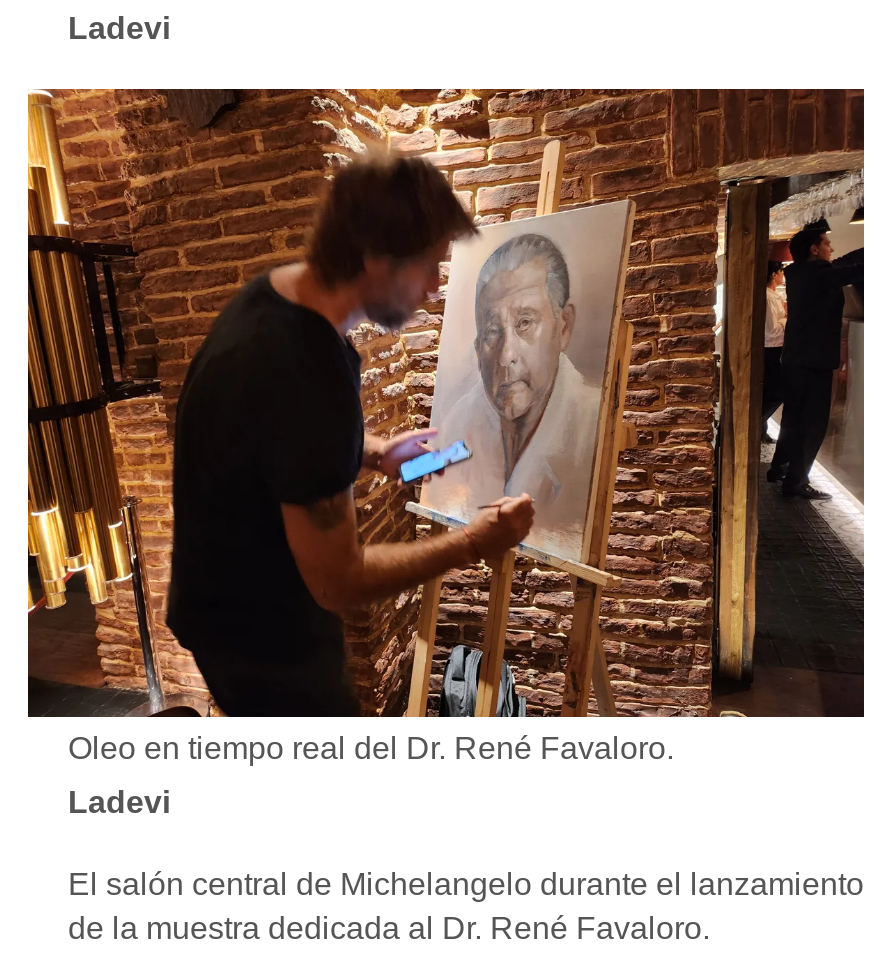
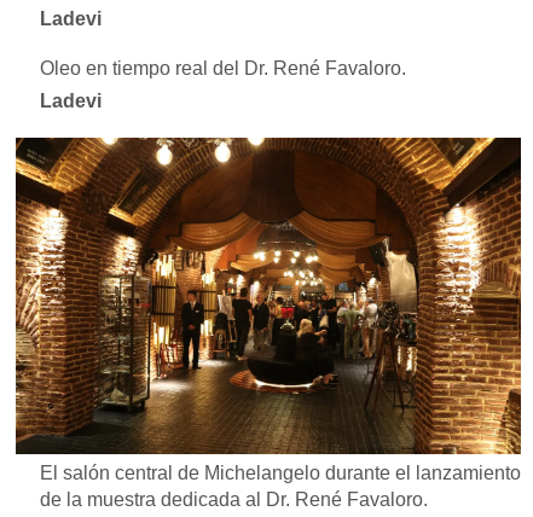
- [image]
+ [image]

moved up: Oleo en tiempo real del Dr. René Favaloro. | Ladevi
